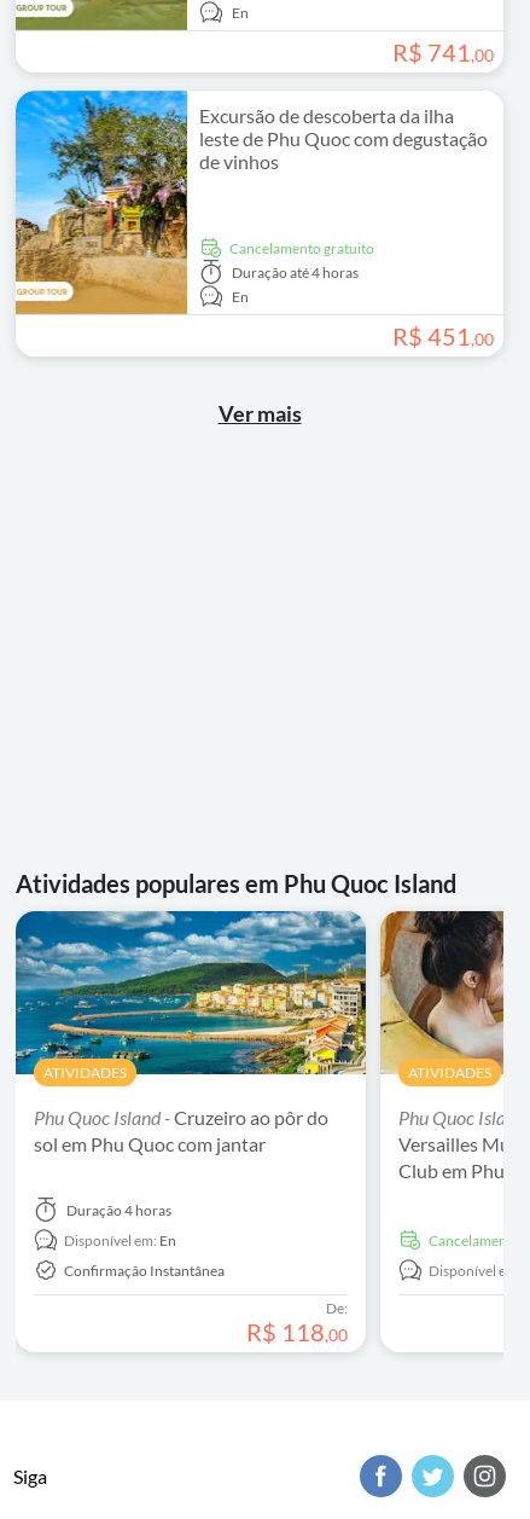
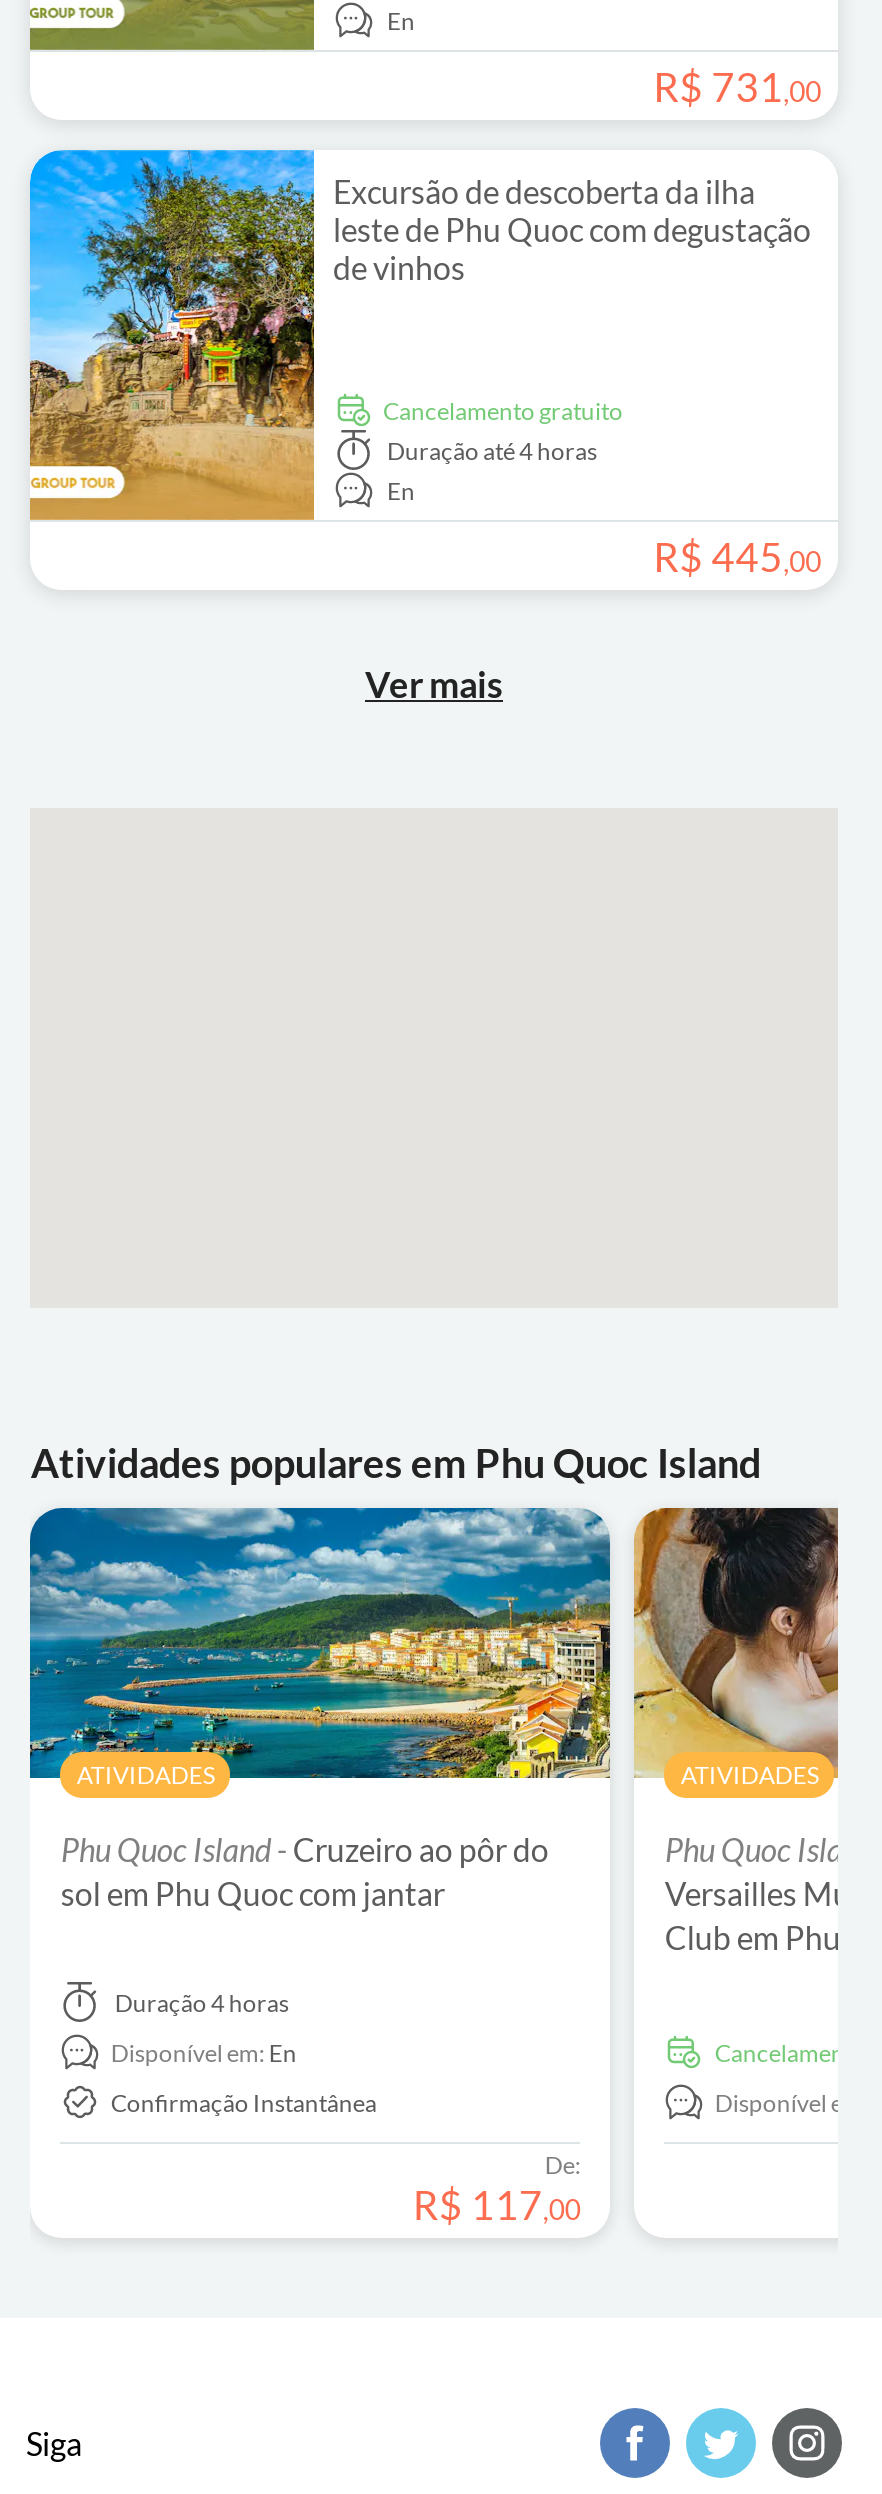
- R$ 741, 00
+ R$ 731, 00

- R$ 451, 00
+ R$ 445, 00

- R$ 118,00
+ R$ 117,00
